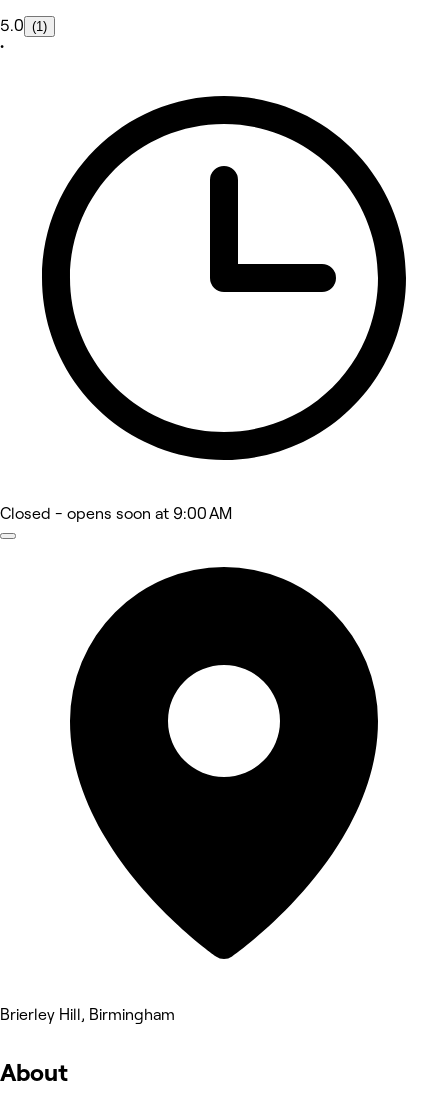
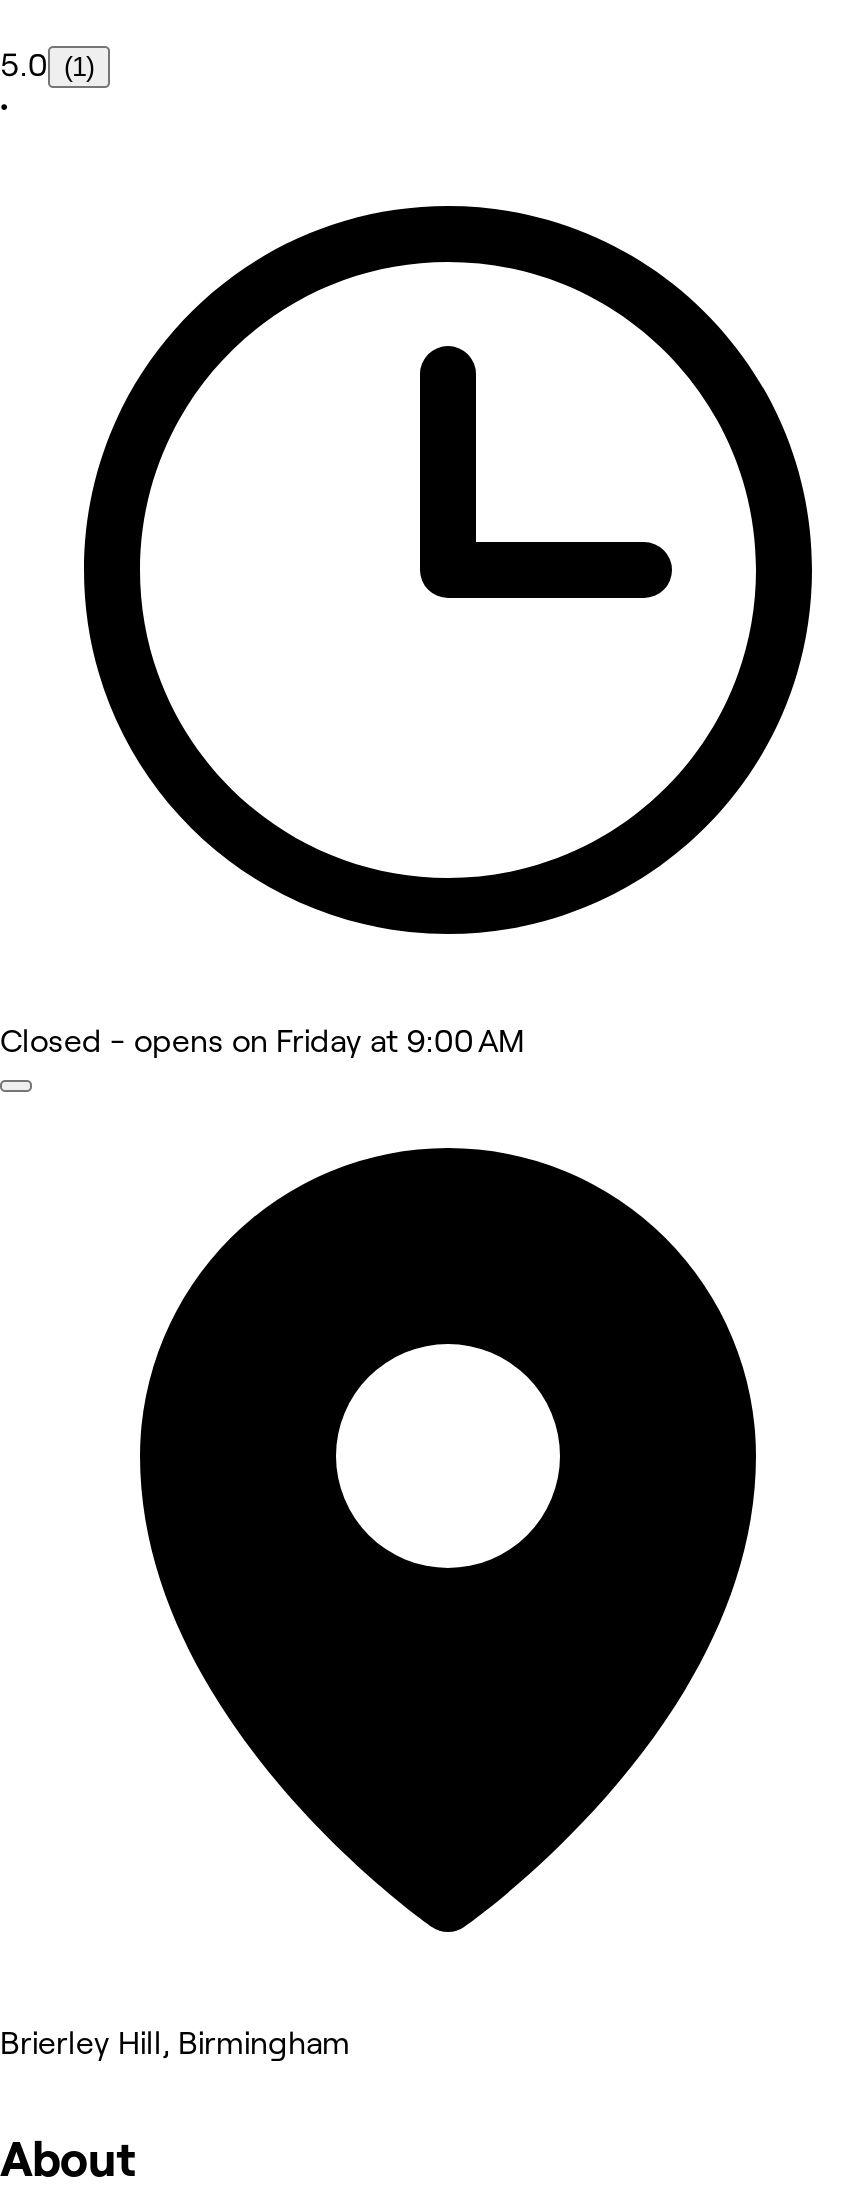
- Closed - opens soon at 9:00 AM
+ Closed - opens on Friday at 9:00 AM
